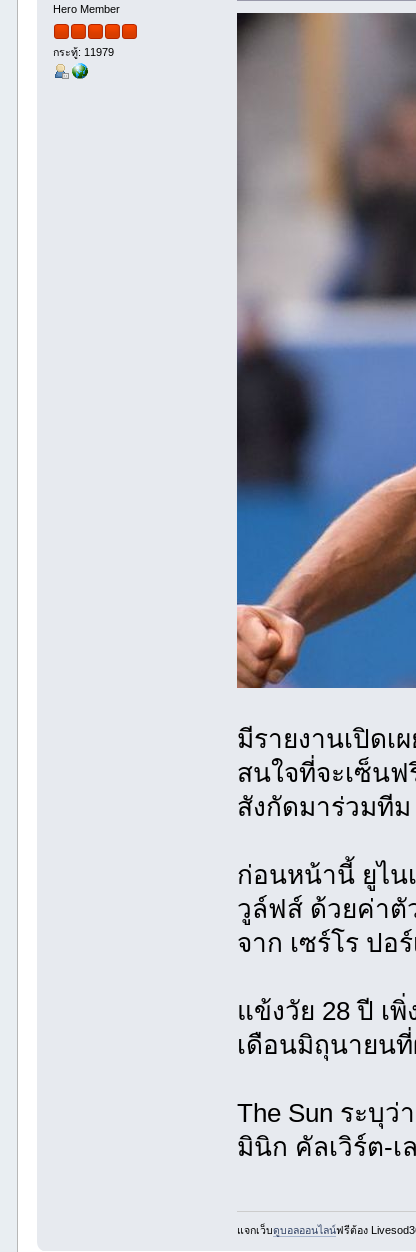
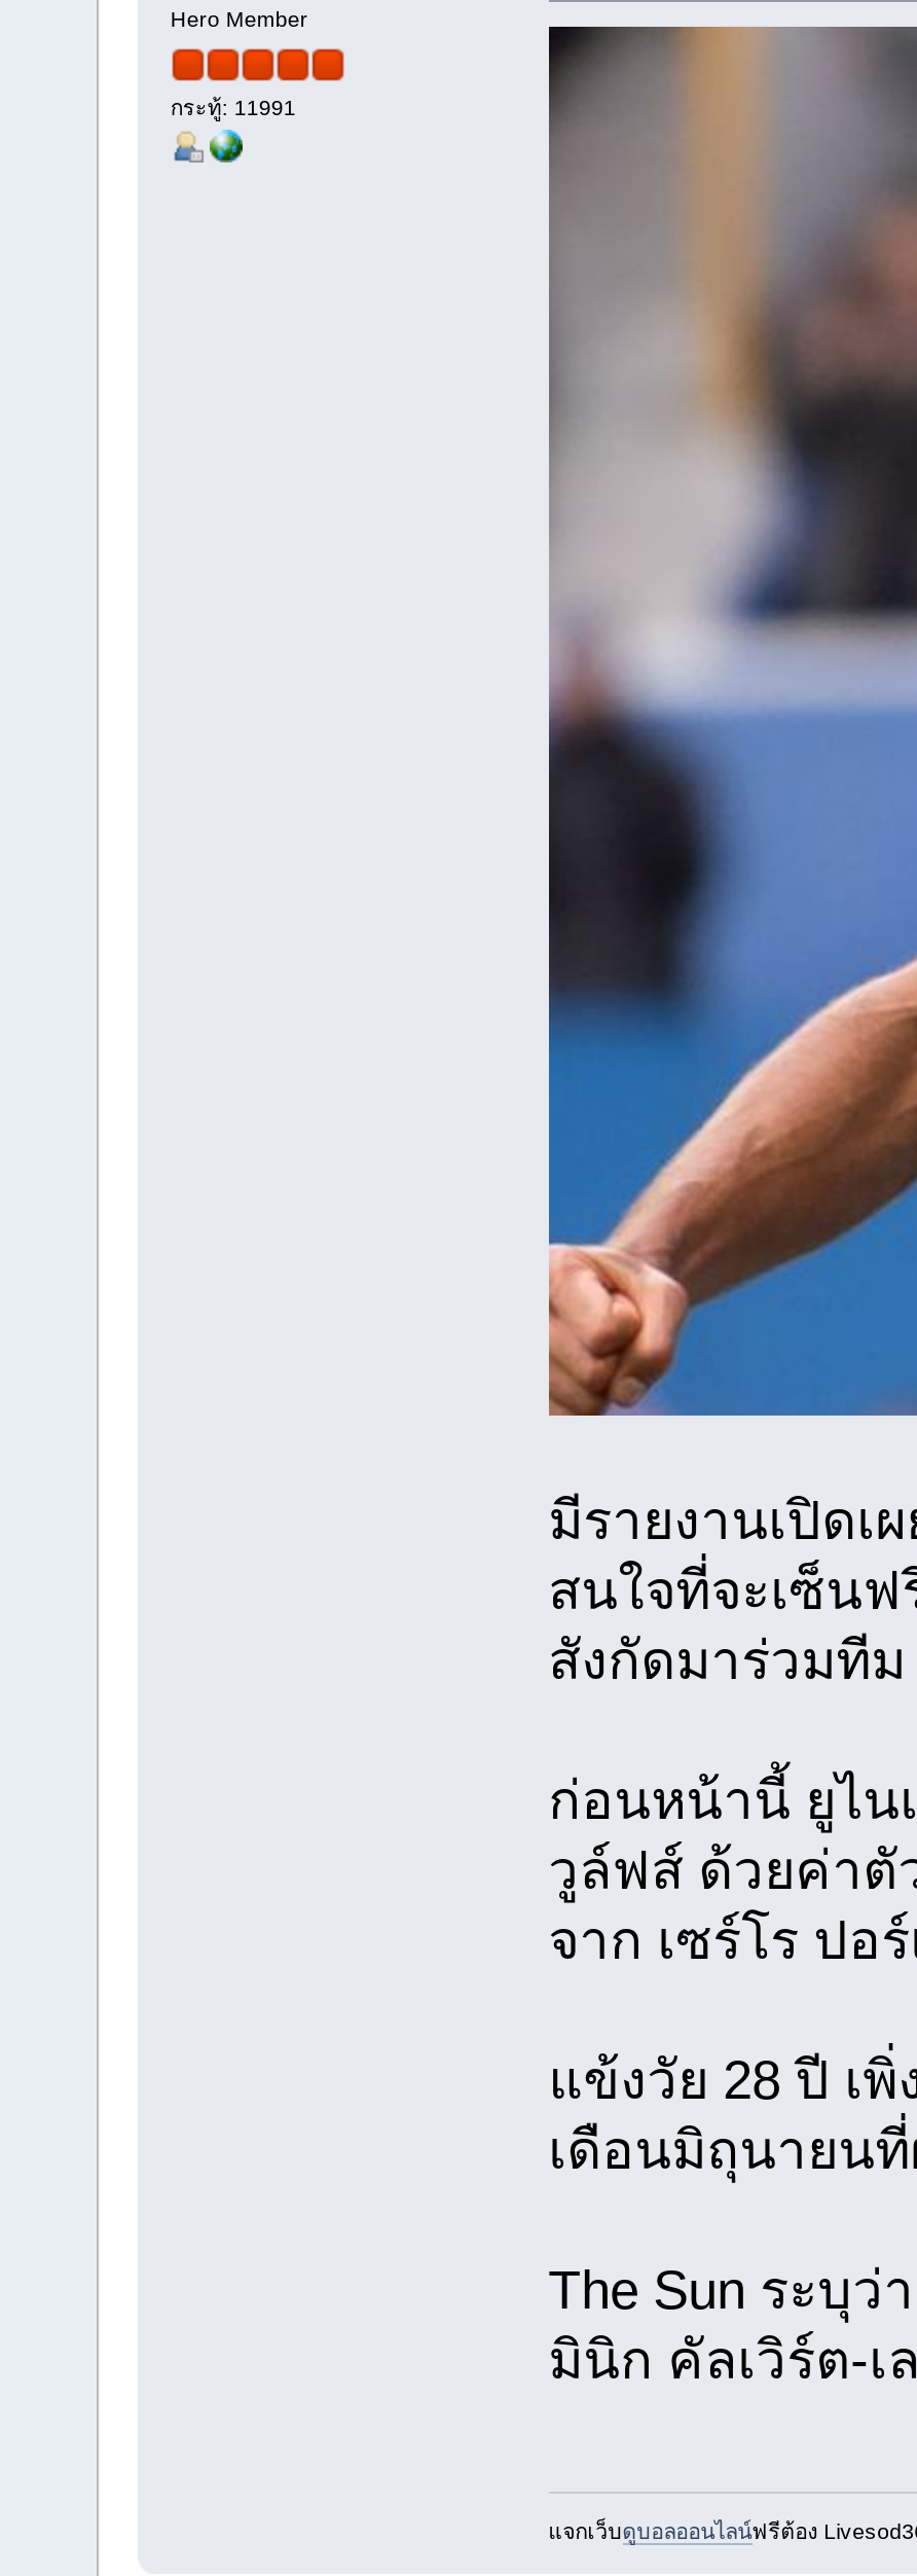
- กระทู้: 11979
+ กระทู้: 11991
